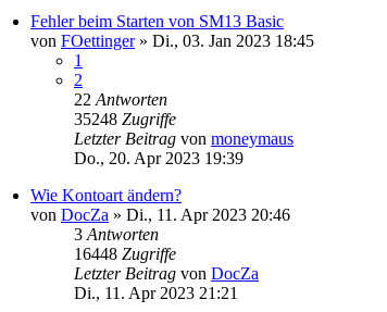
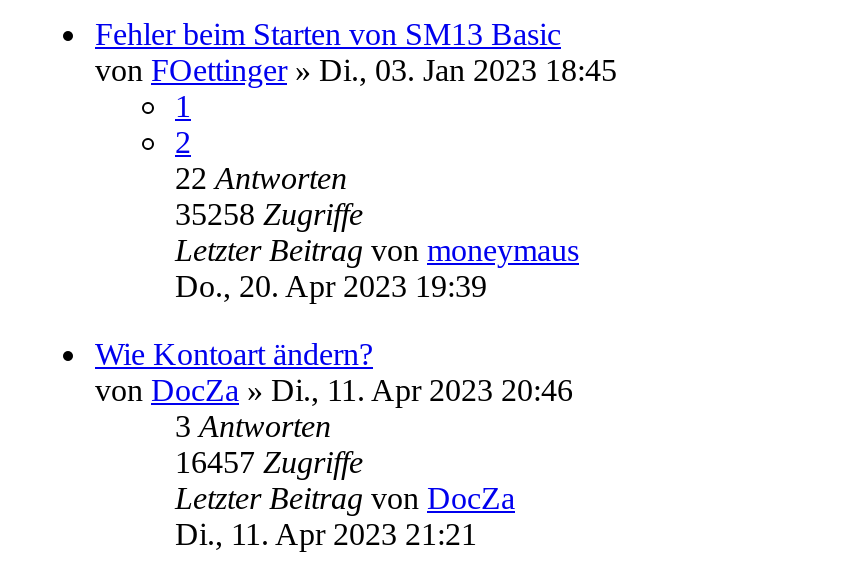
- 35248 Zugriffe
+ 35258 Zugriffe

- 16448 Zugriffe
+ 16457 Zugriffe
